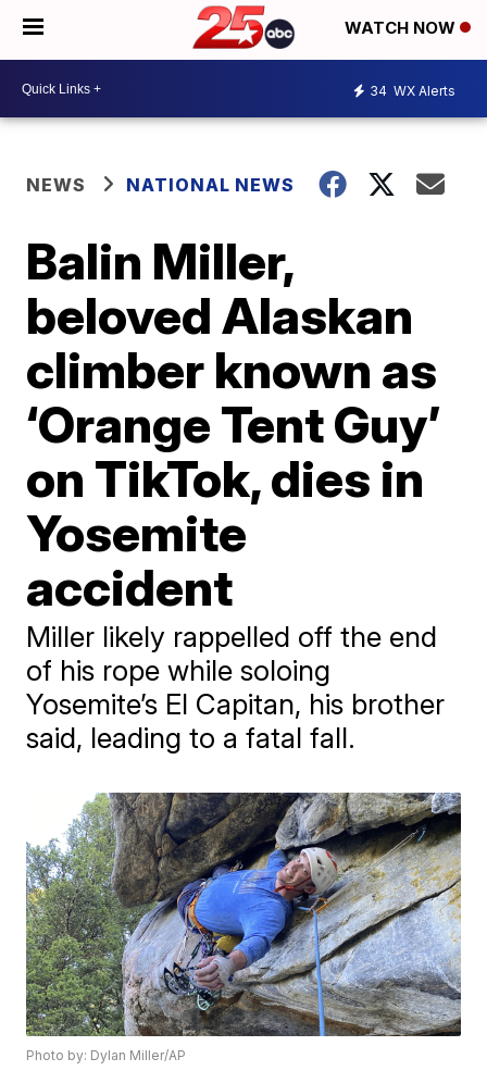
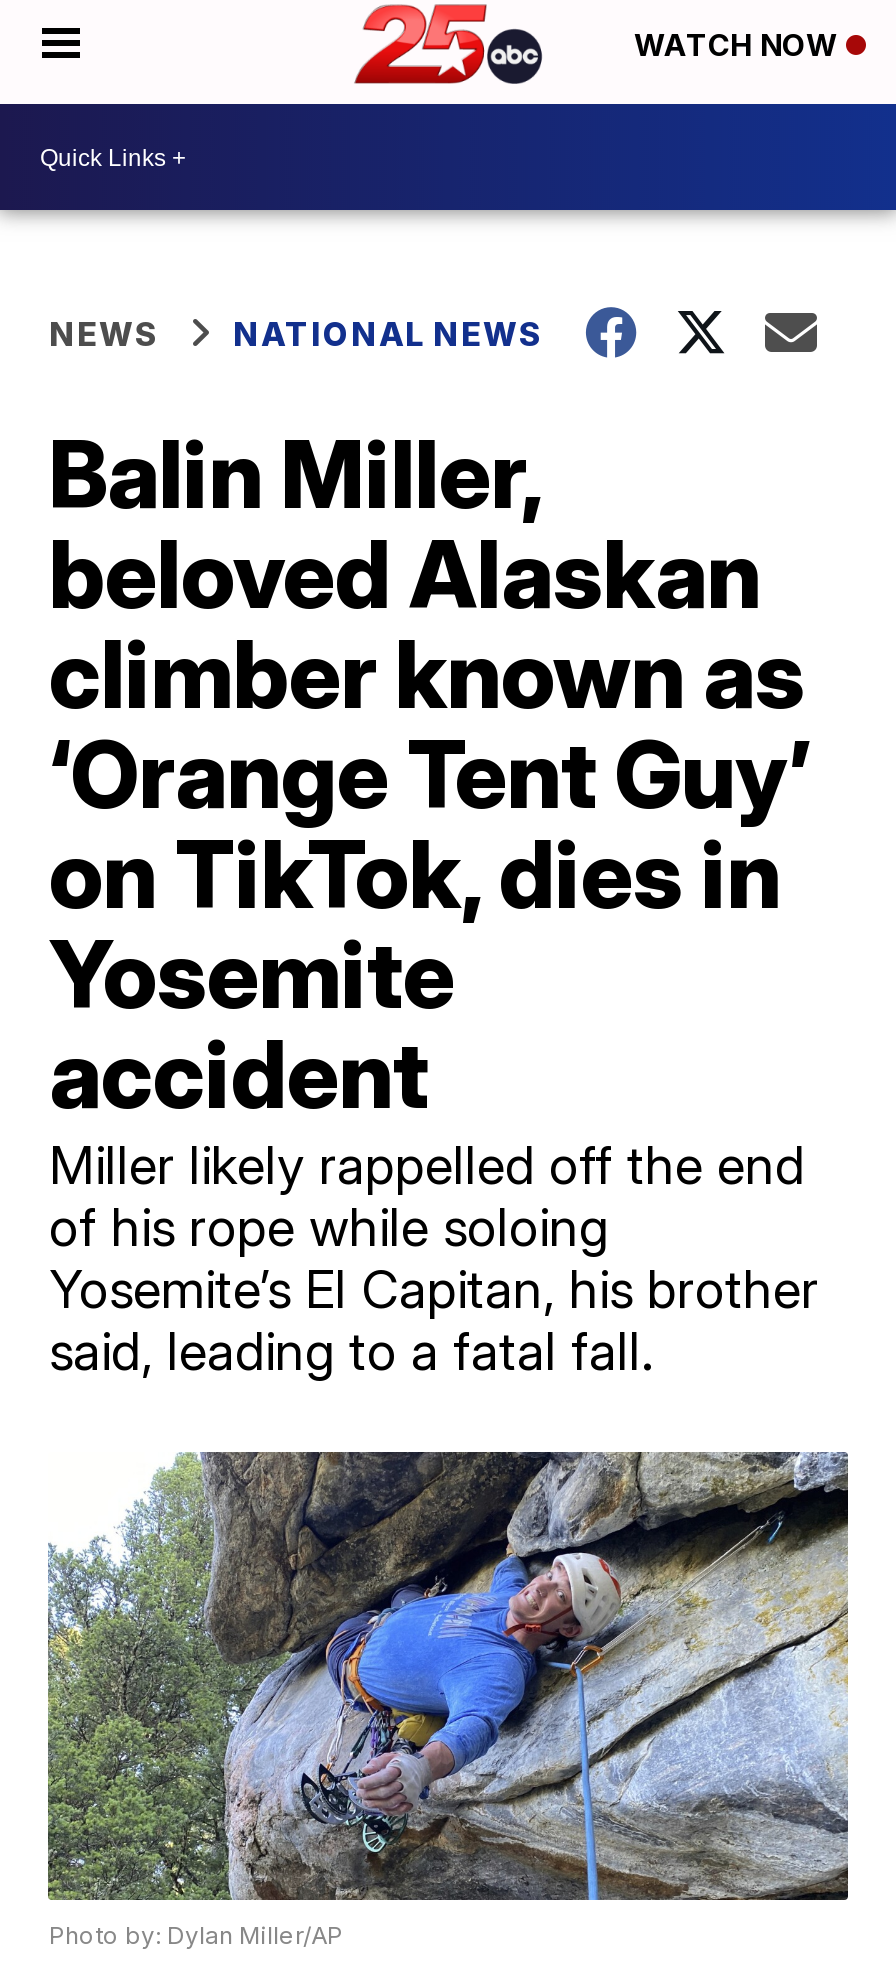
- 34 WX Alerts
